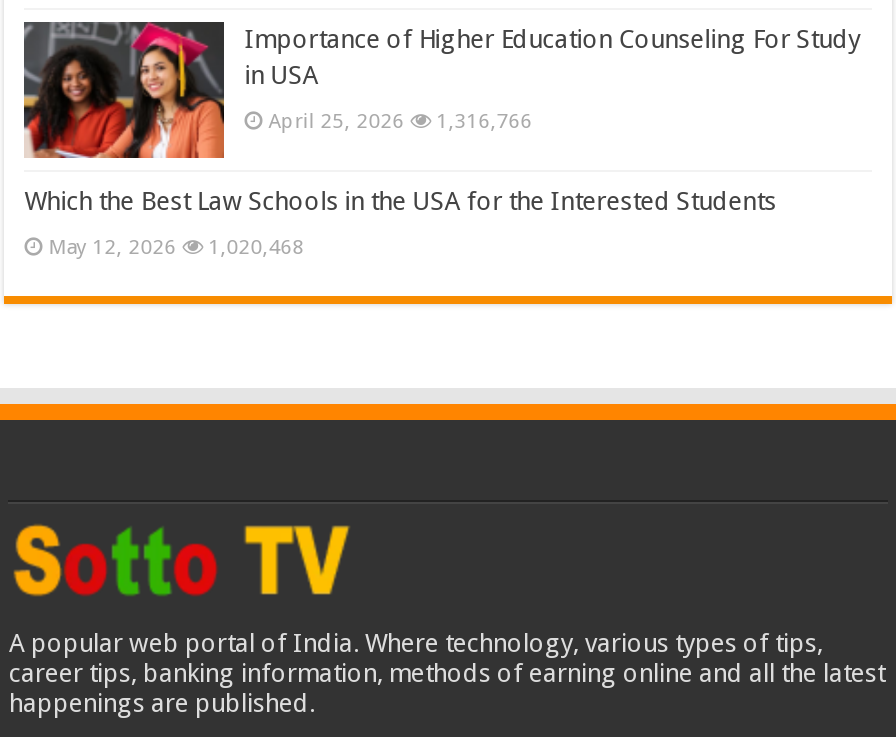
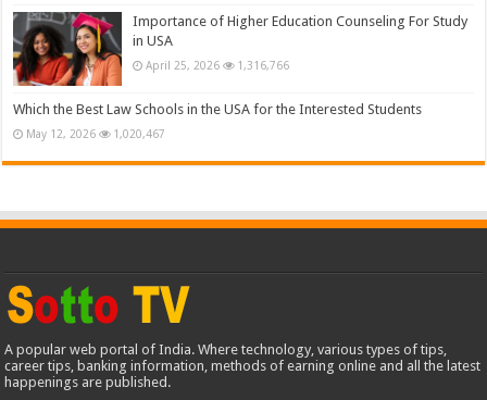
- May 12, 2026 1,020,468
+ May 12, 2026 1,020,467
